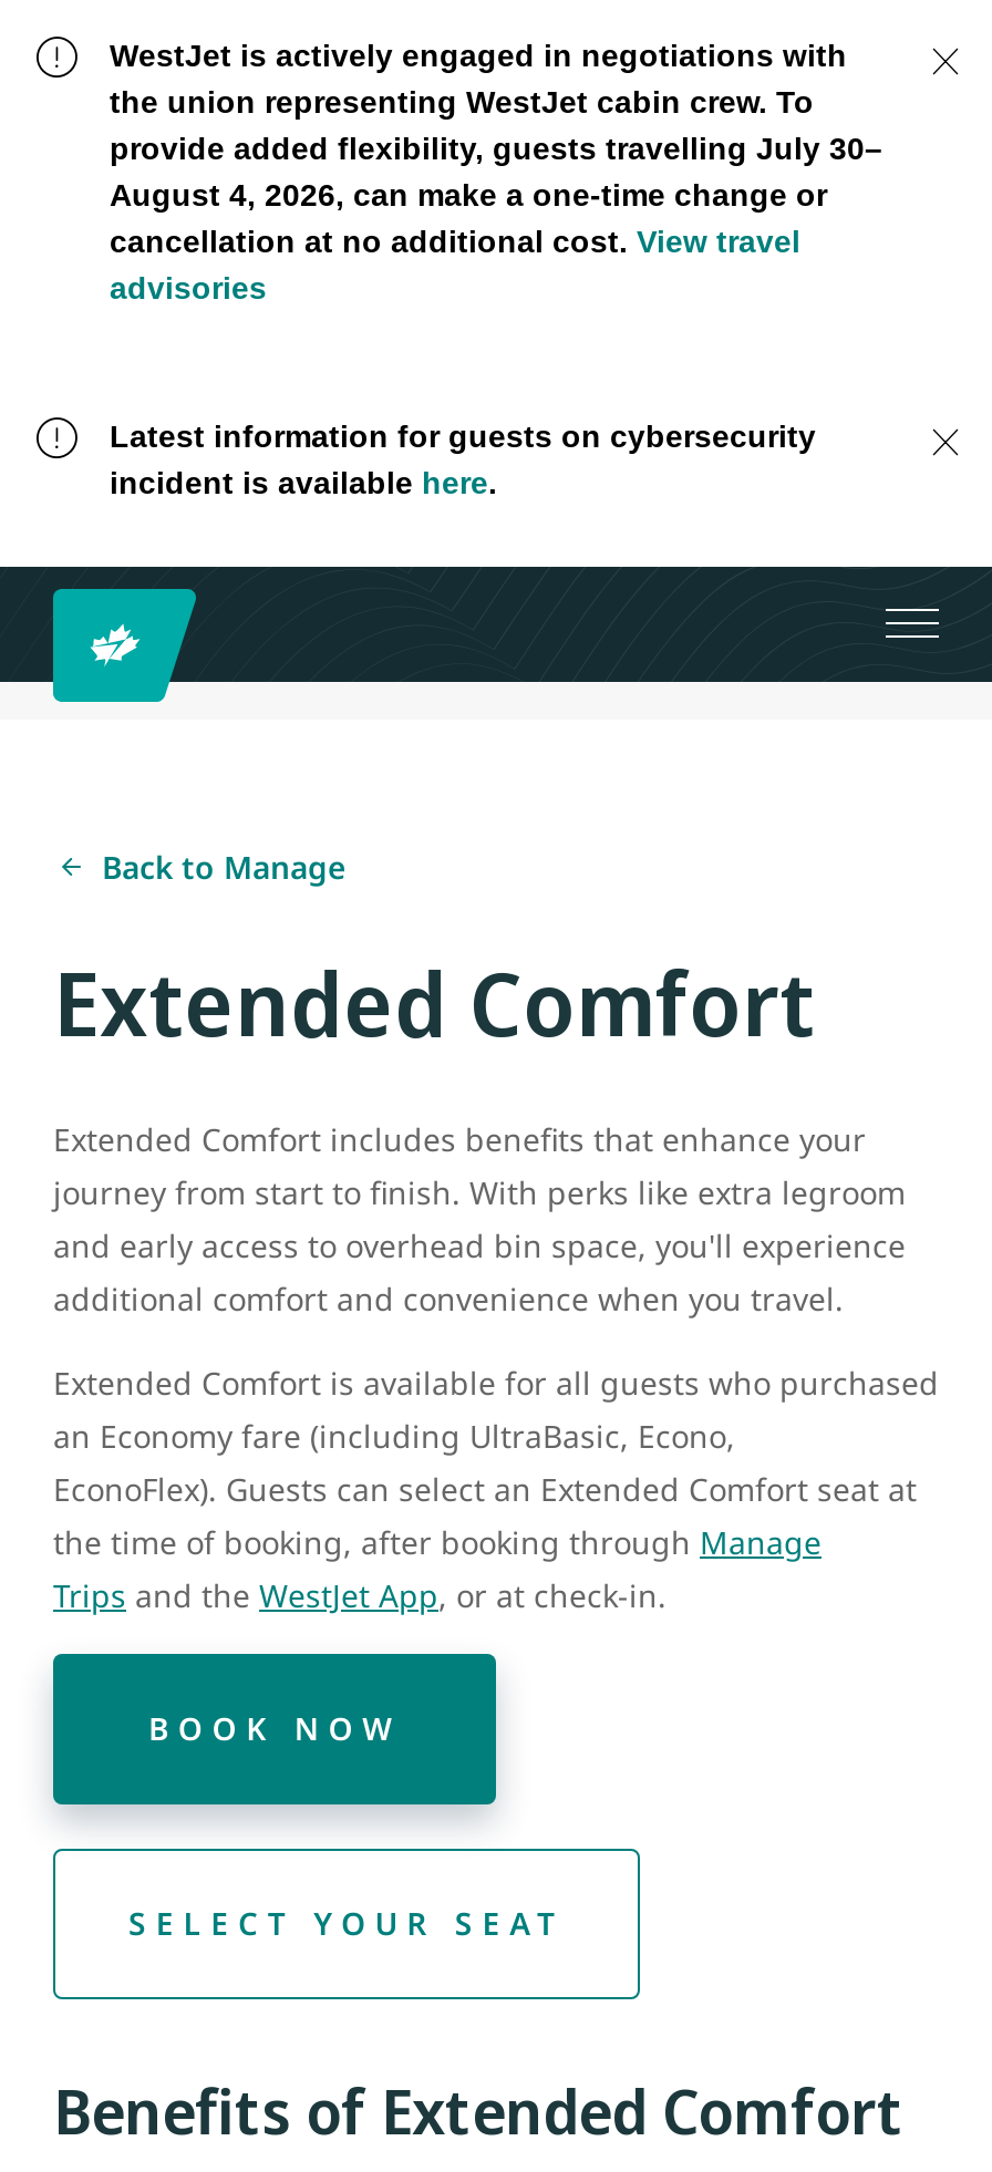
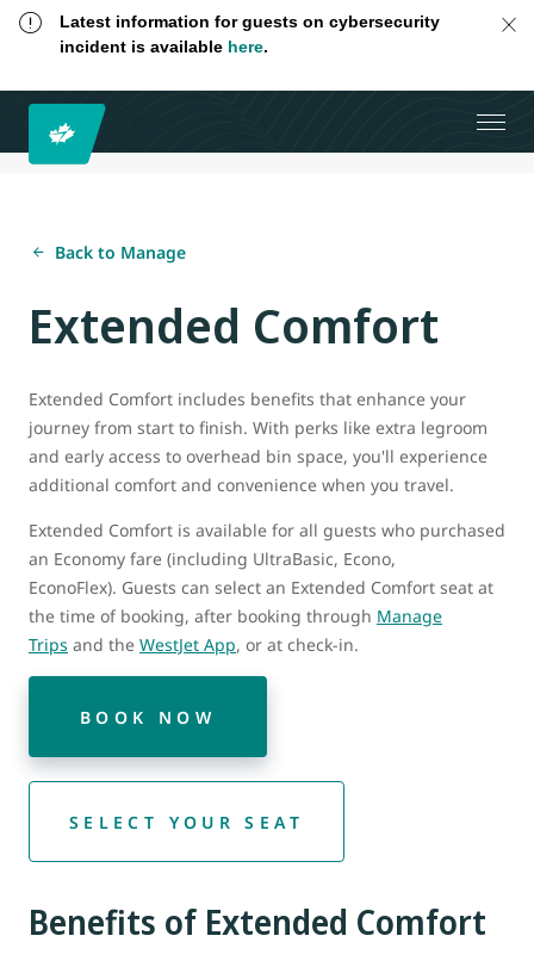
- WestJet is actively engaged in negotiations with
- the union representing WestJet cabin crew. To
- provide added flexibility, guests travelling July 30–
- August 4, 2026, can make a one-time change or
- cancellation at no additional cost. View travel
- advisories
